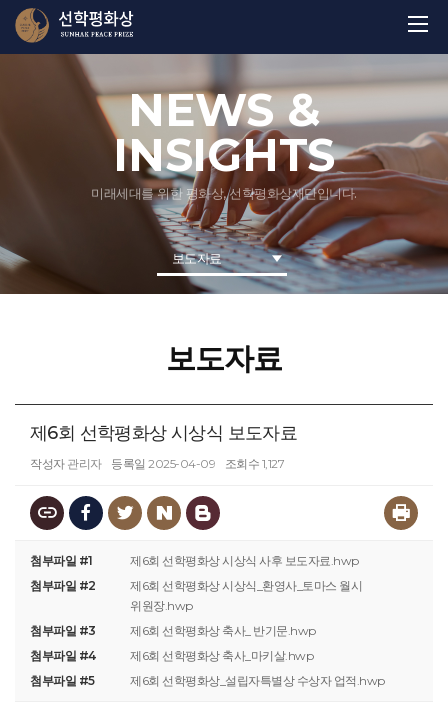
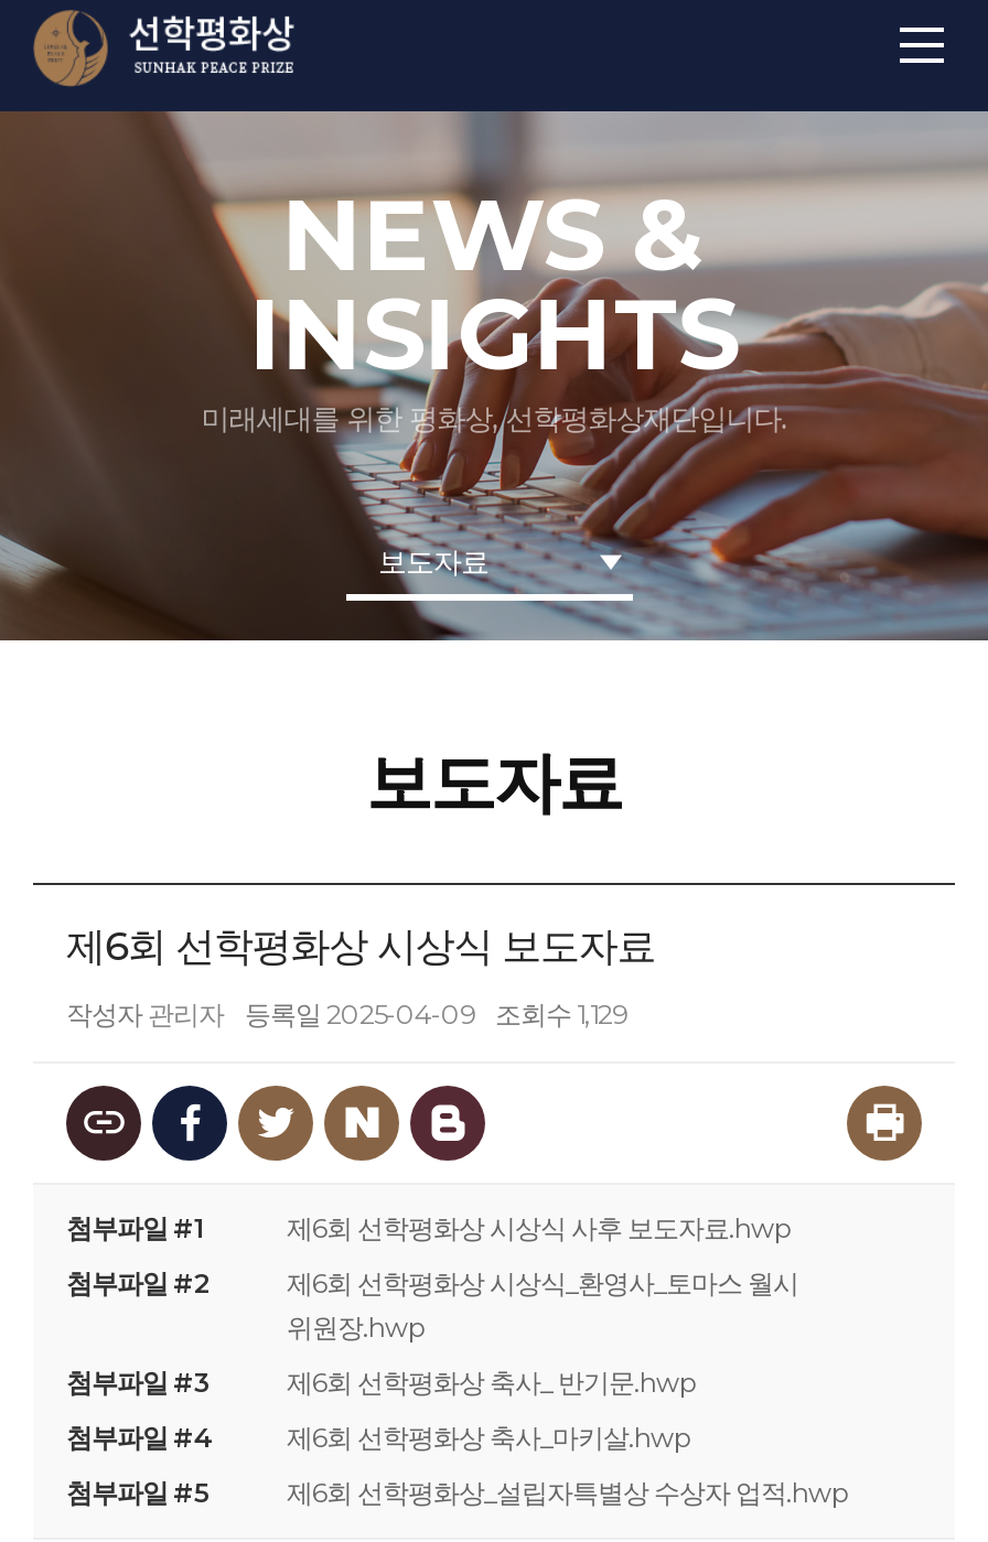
- 작성자 관리자 등록일 2025-04-09 조회수 1,127
+ 작성자 관리자 등록일 2025-04-09 조회수 1,129
